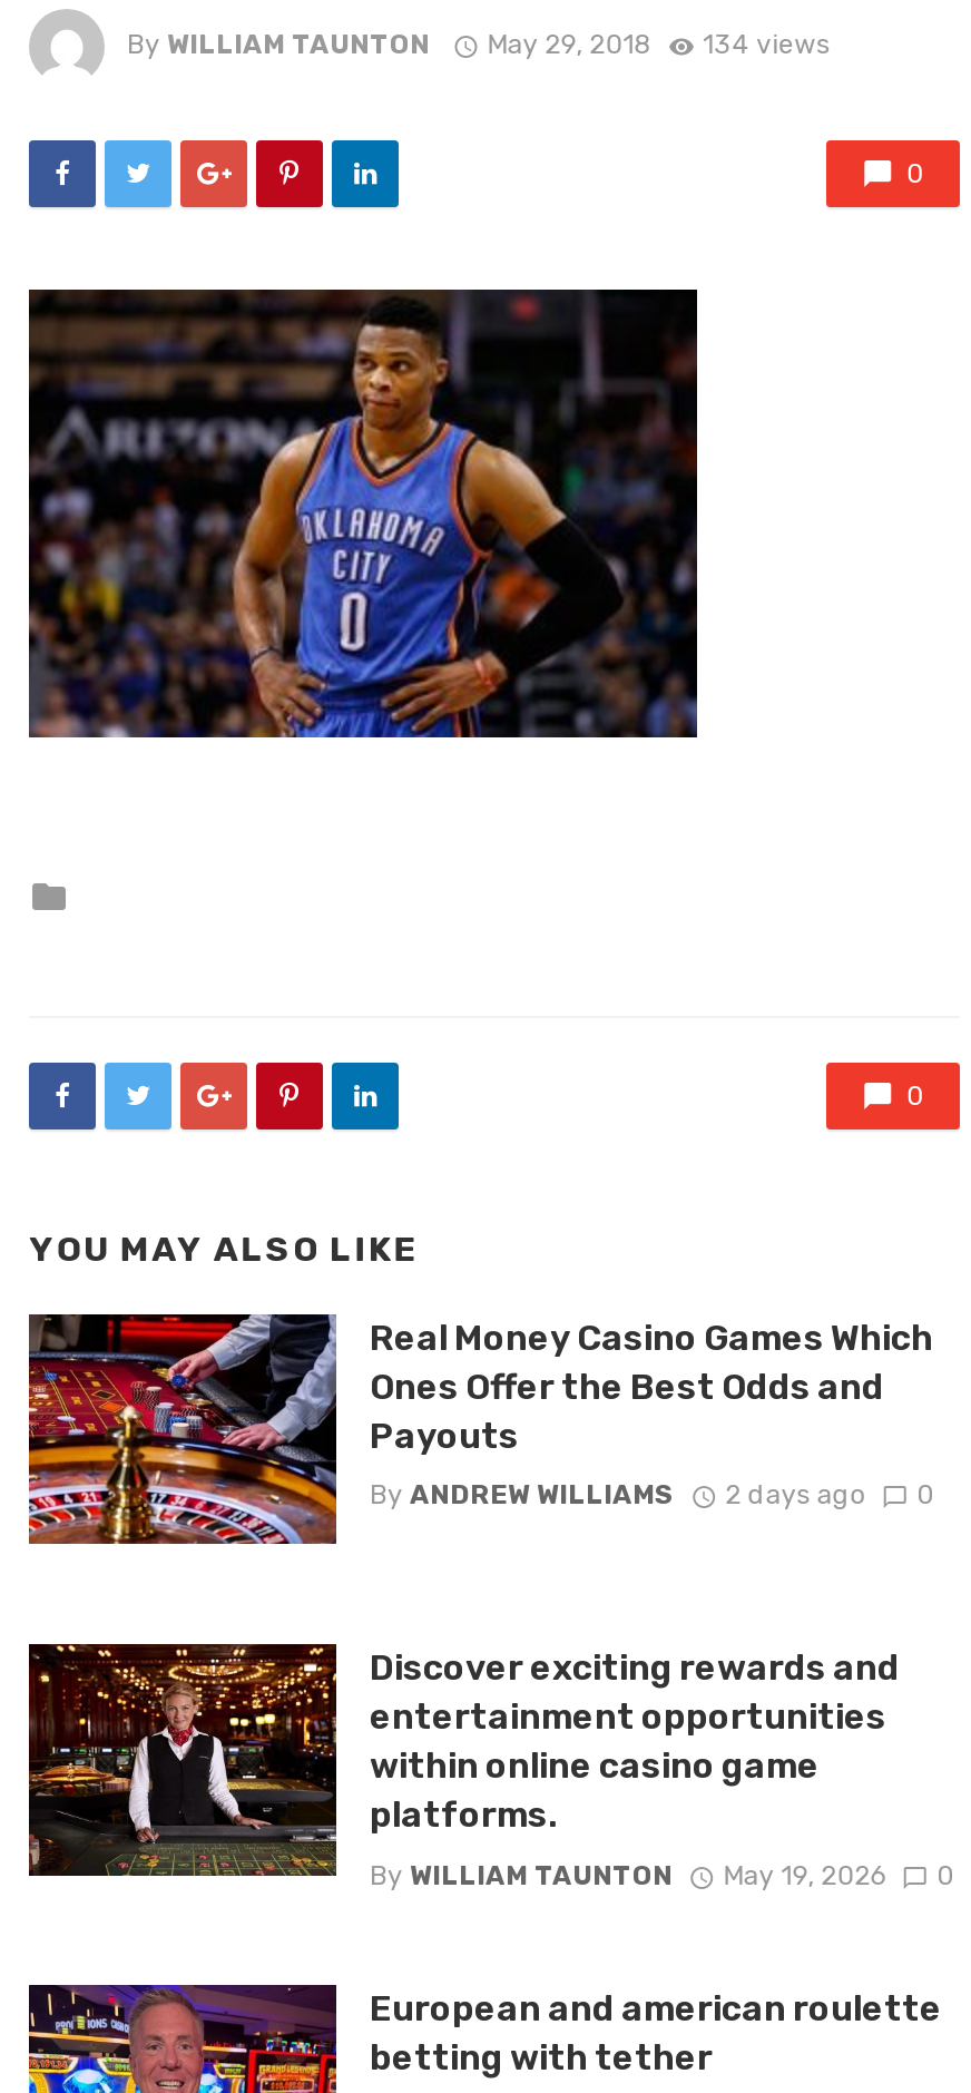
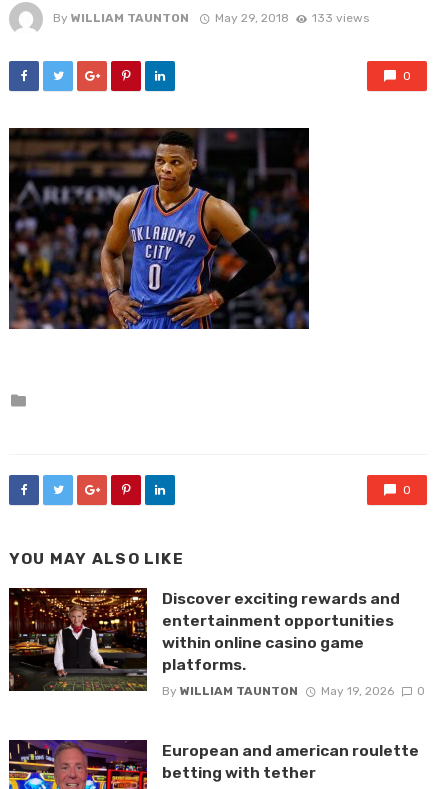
- By WILLIAM TAUNTON May 29, 2018 134 views
+ By WILLIAM TAUNTON May 29, 2018 133 views

- [image]
- Real Money Casino Games Which
- Ones Offer the Best Odds and
- Payouts
- By ANDREW WILLIAMS
- 2 days ago
- 0
